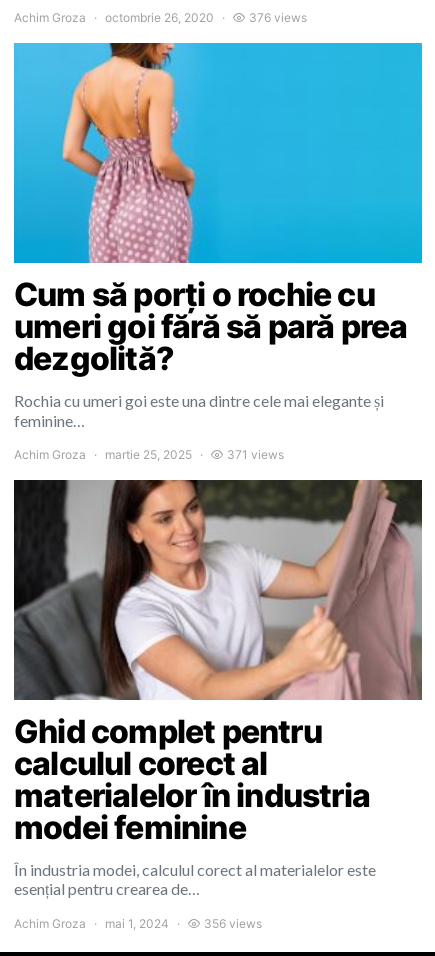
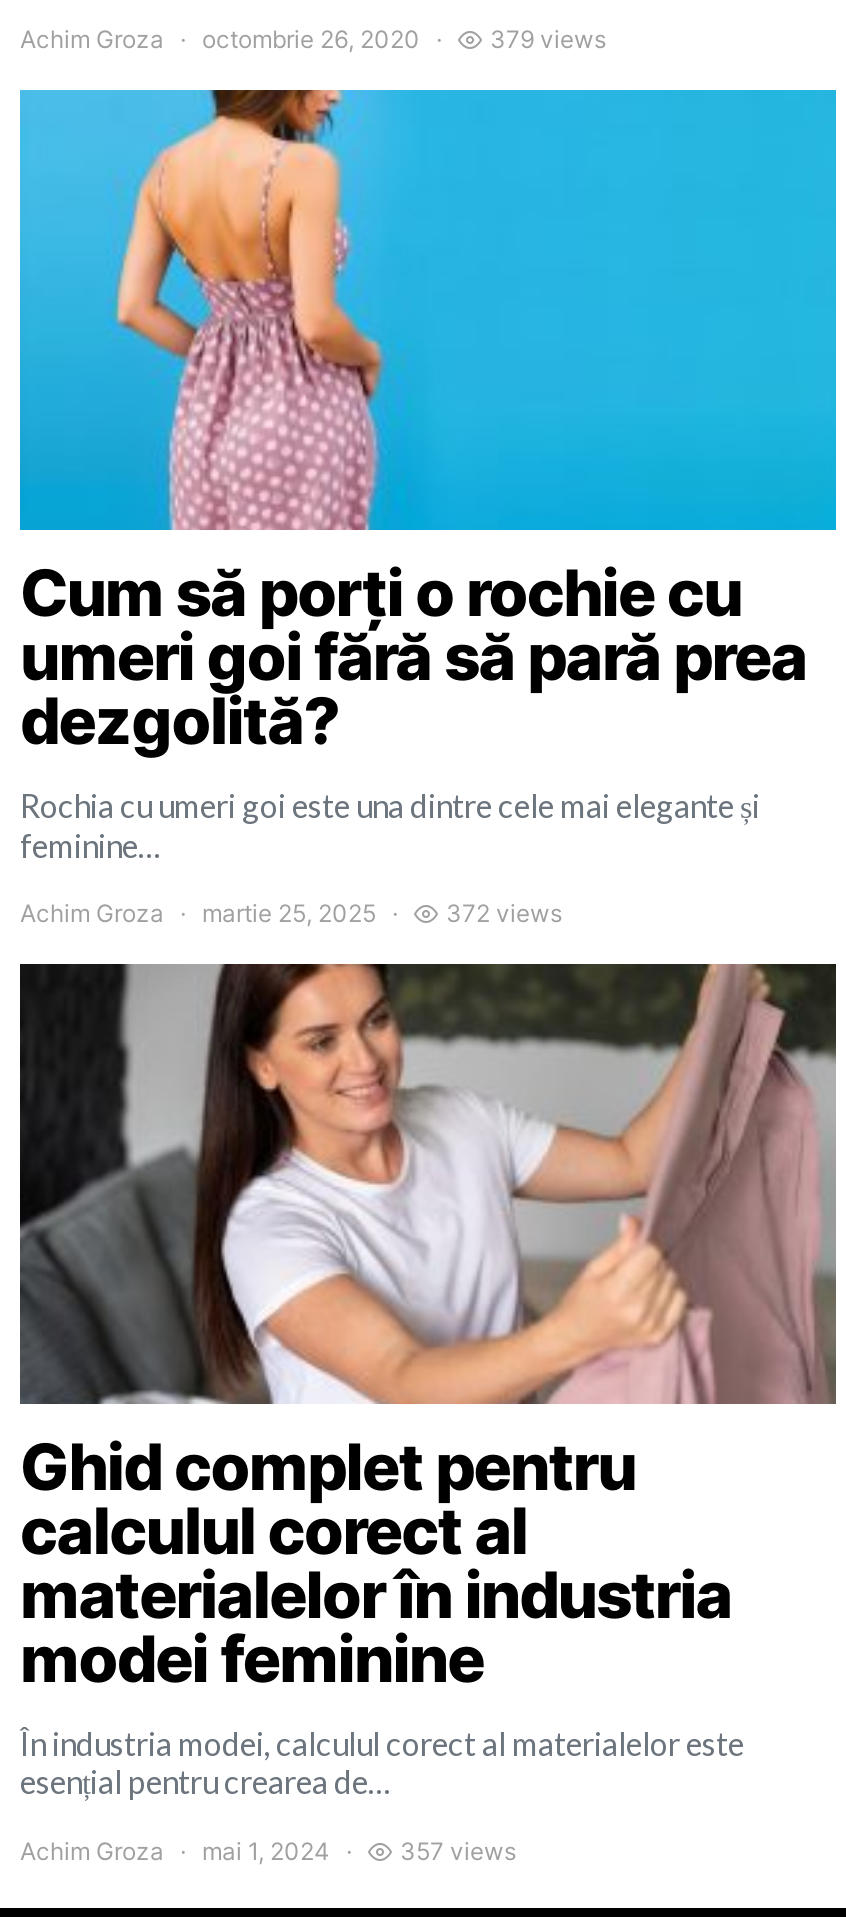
- 376 views
+ 379 views

- 371 views
+ 372 views

- 356 views
+ 357 views
